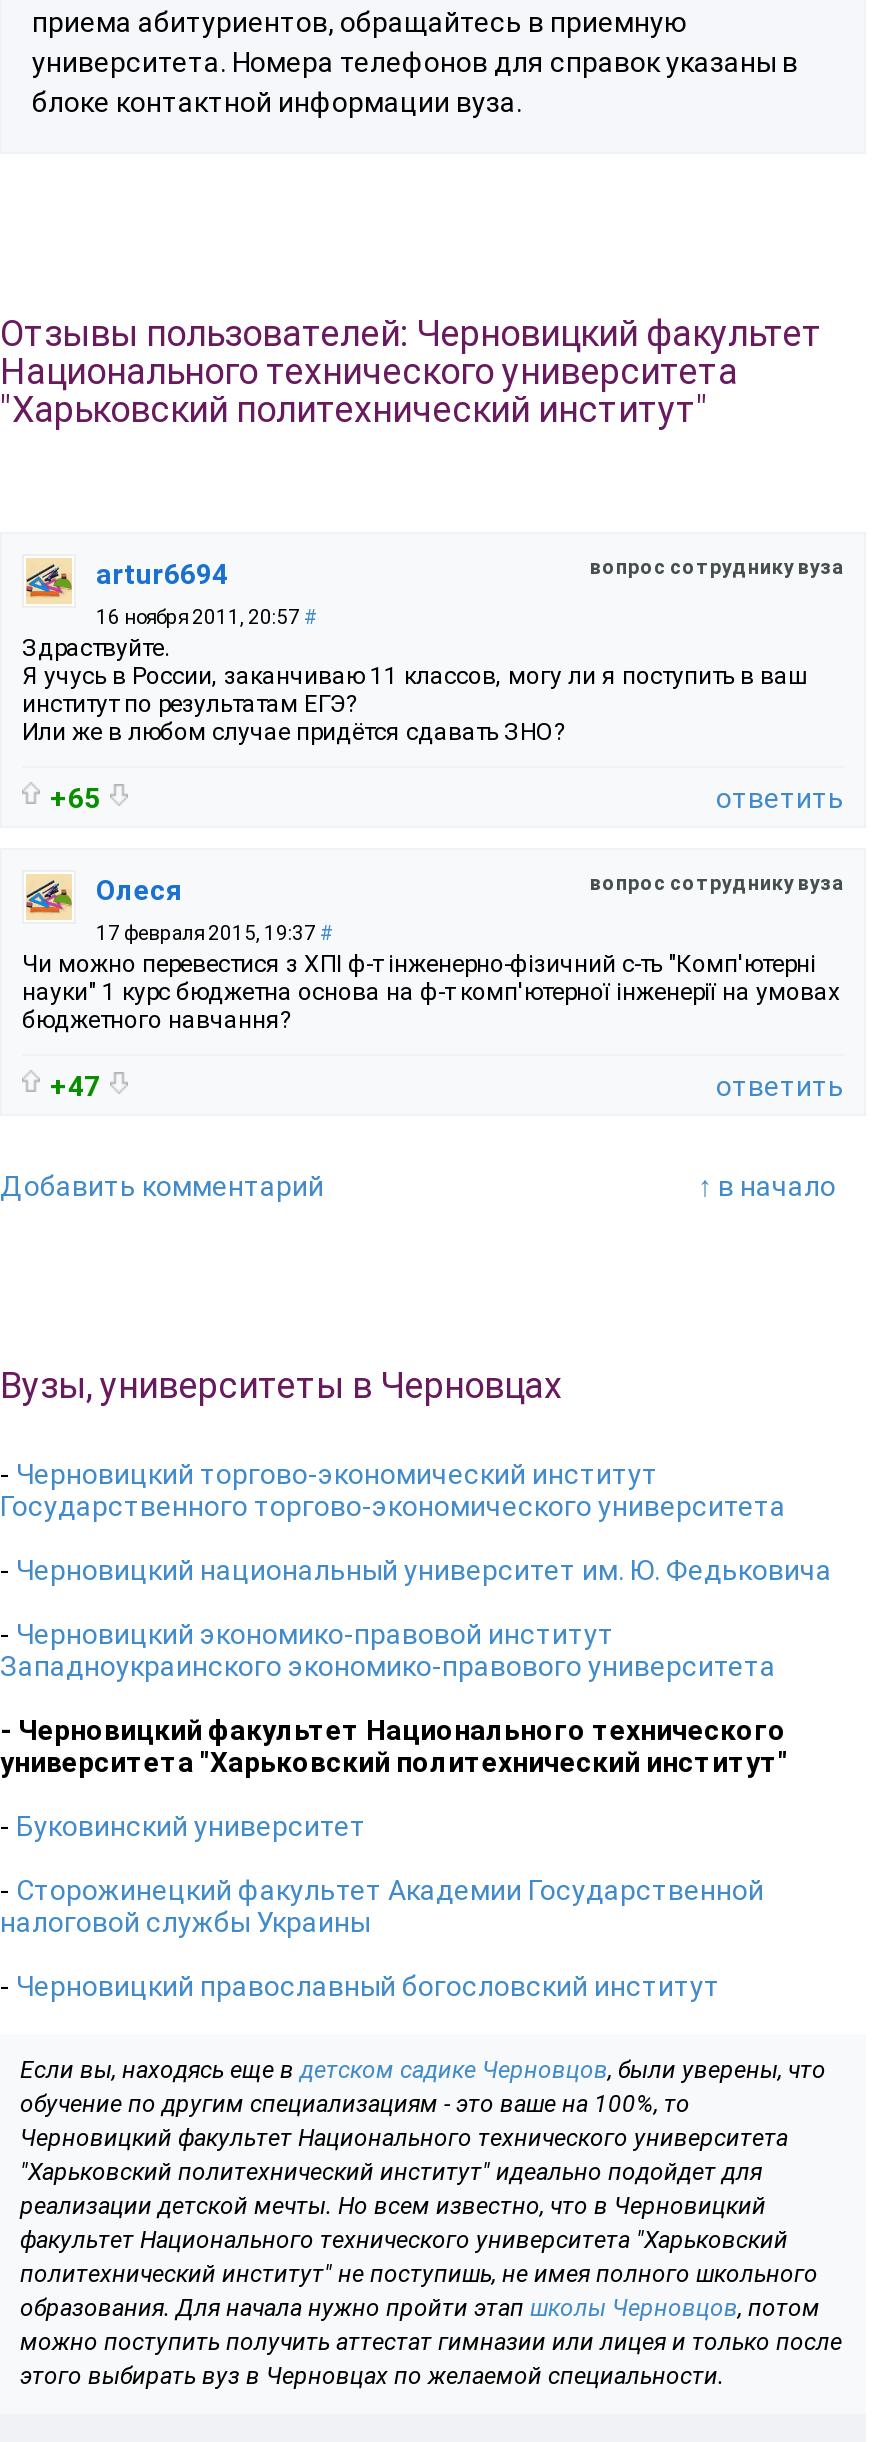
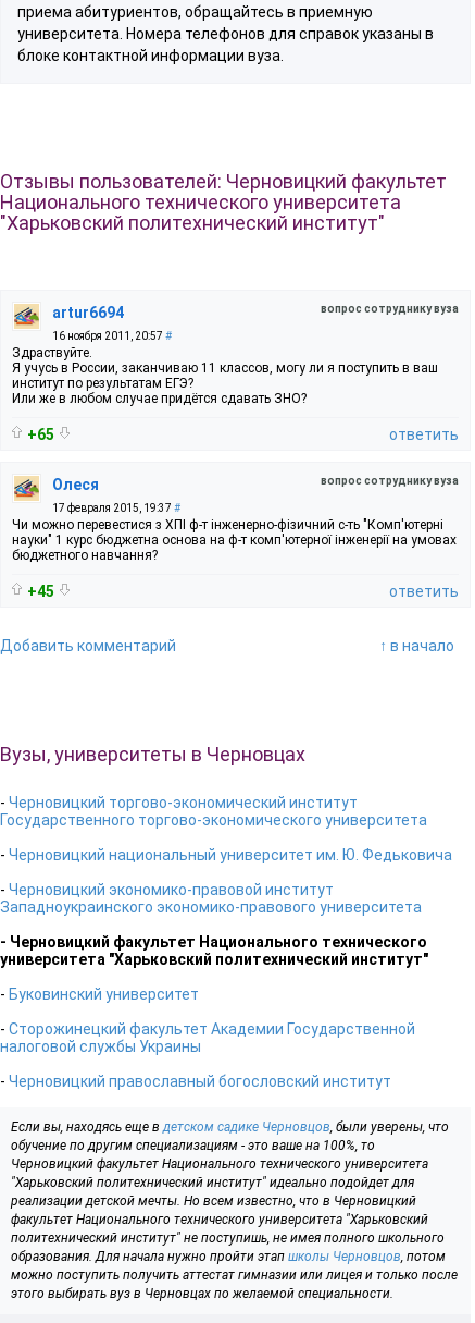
- +47
+ +45
